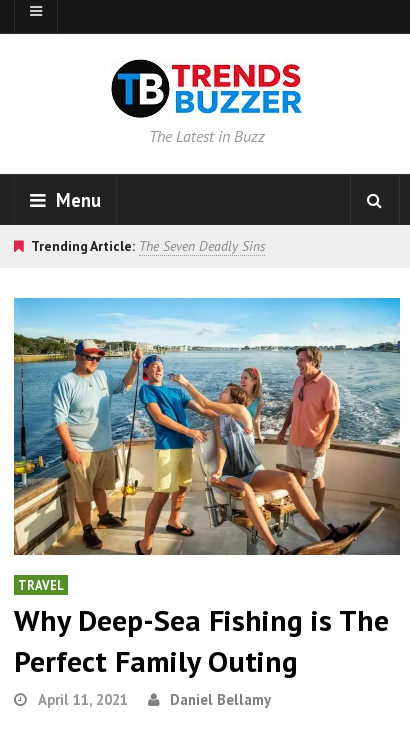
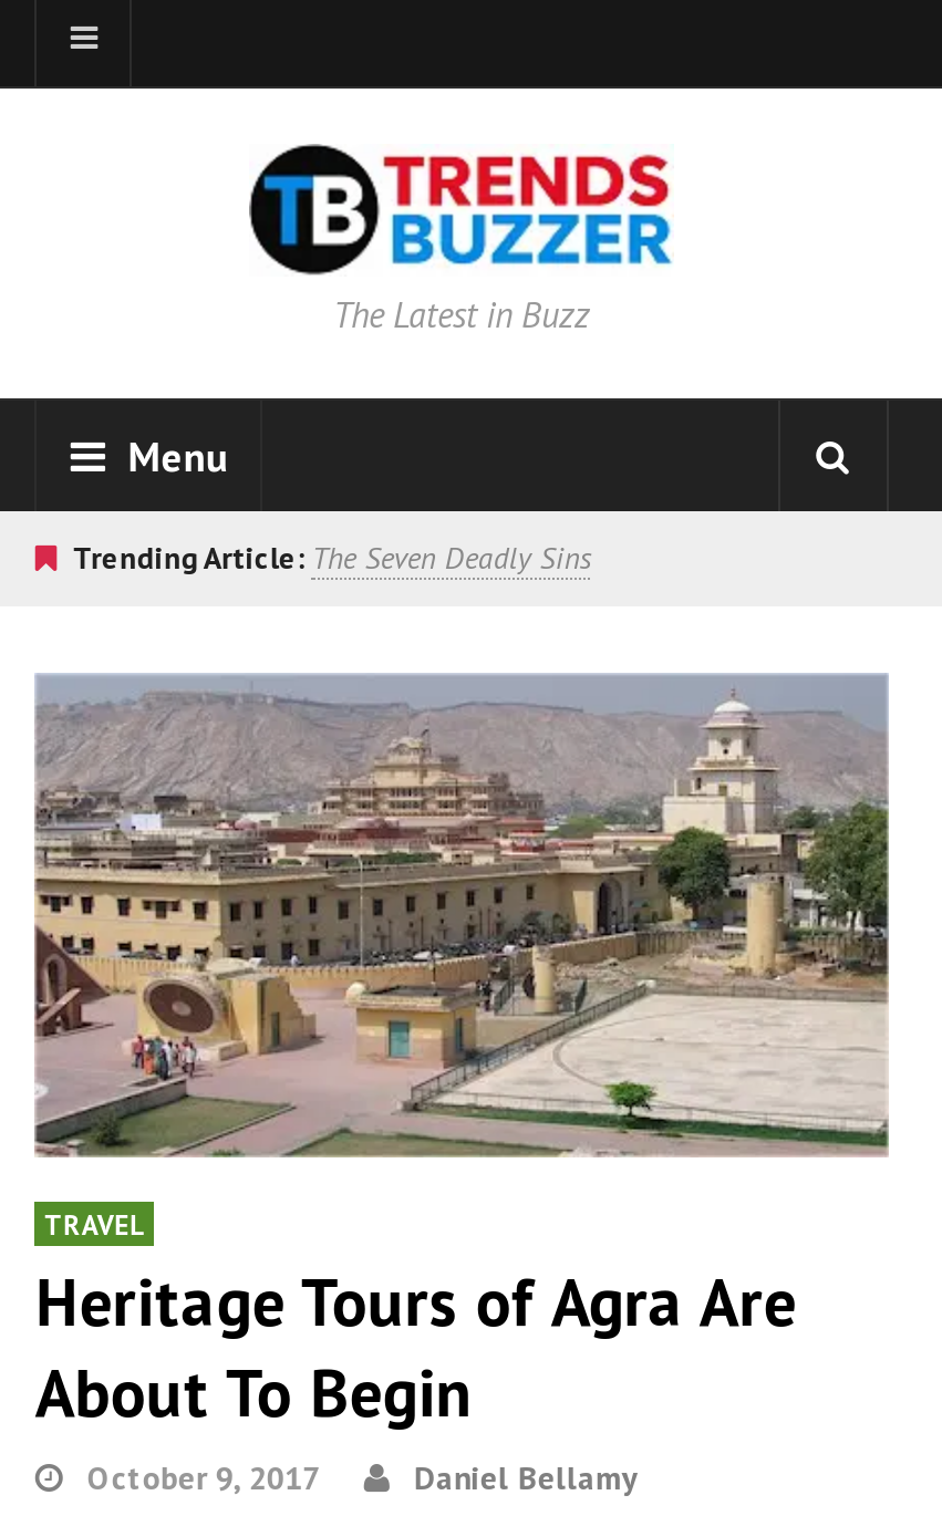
- [image]
+ [image]

- Why Deep-Sea Fishing is The
- Perfect Family Outing
- April 11, 2021
+ Heritage Tours of Agra Are
+ About To Begin
+ October 9, 2017
